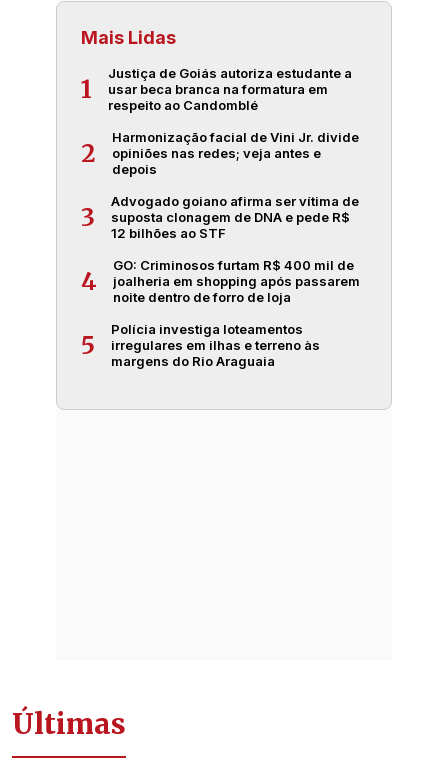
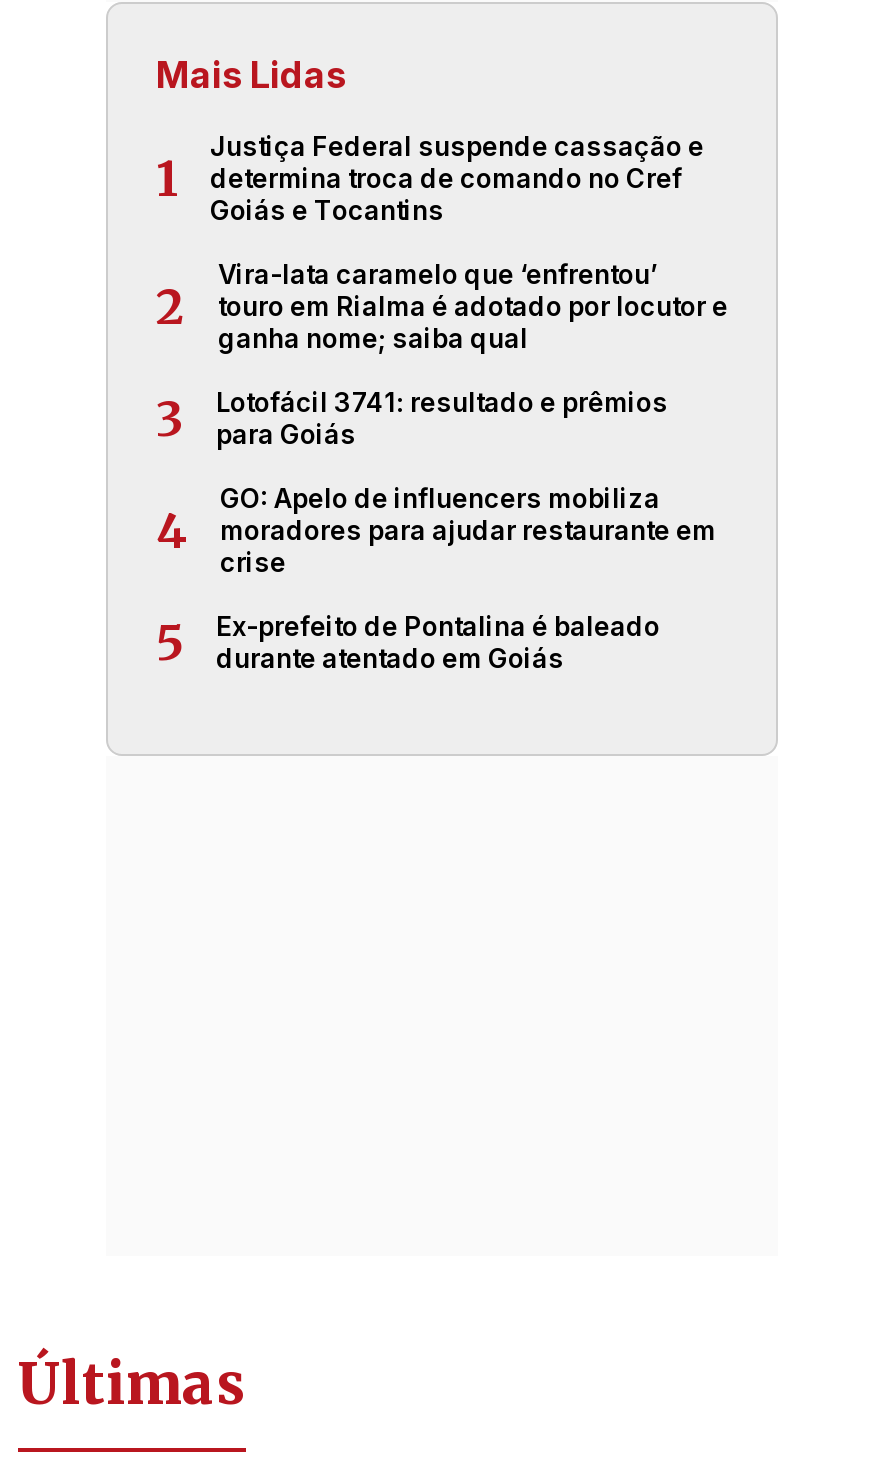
- Justiça de Goiás autoriza estudante a
- usar beca branca na formatura em
- respeito ao Candomblé
+ Justiça Federal suspende cassação e
+ determina troca de comando no Cref
+ Goiás e Tocantins

- Harmonização facial de Vini Jr. divide
- opiniões nas redes; veja antes e
- depois
+ Vira-lata caramelo que ‘enfrentou’
+ touro em Rialma é adotado por locutor e
+ ganha nome; saiba qual

- Advogado goiano afirma ser vítima de
- suposta clonagem de DNA e pede R$
- 12 bilhões ao STF
+ Lotofácil 3741: resultado e prêmios
+ para Goiás

- GO: Criminosos furtam R$ 400 mil de
- joalheria em shopping após passarem
- noite dentro de forro de loja
+ GO: Apelo de influencers mobiliza
+ moradores para ajudar restaurante em
+ crise

- Polícia investiga loteamentos
- irregulares em ilhas e terreno às
- margens do Rio Araguaia
+ Ex-prefeito de Pontalina é baleado
+ durante atentado em Goiás
